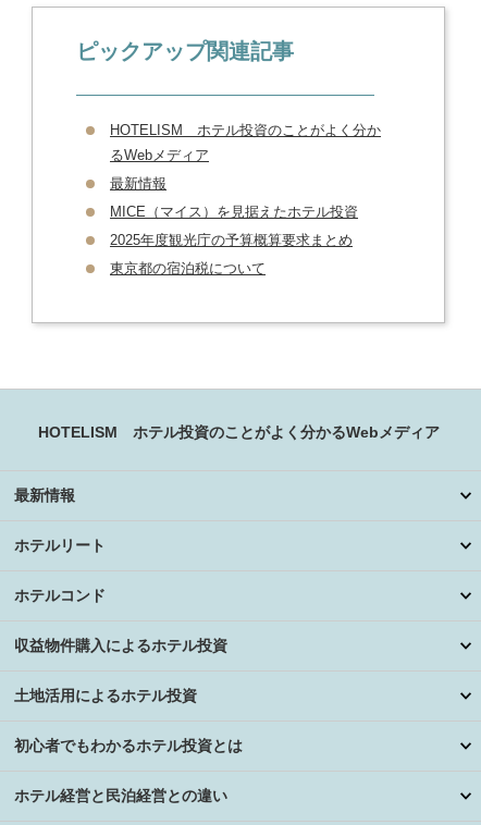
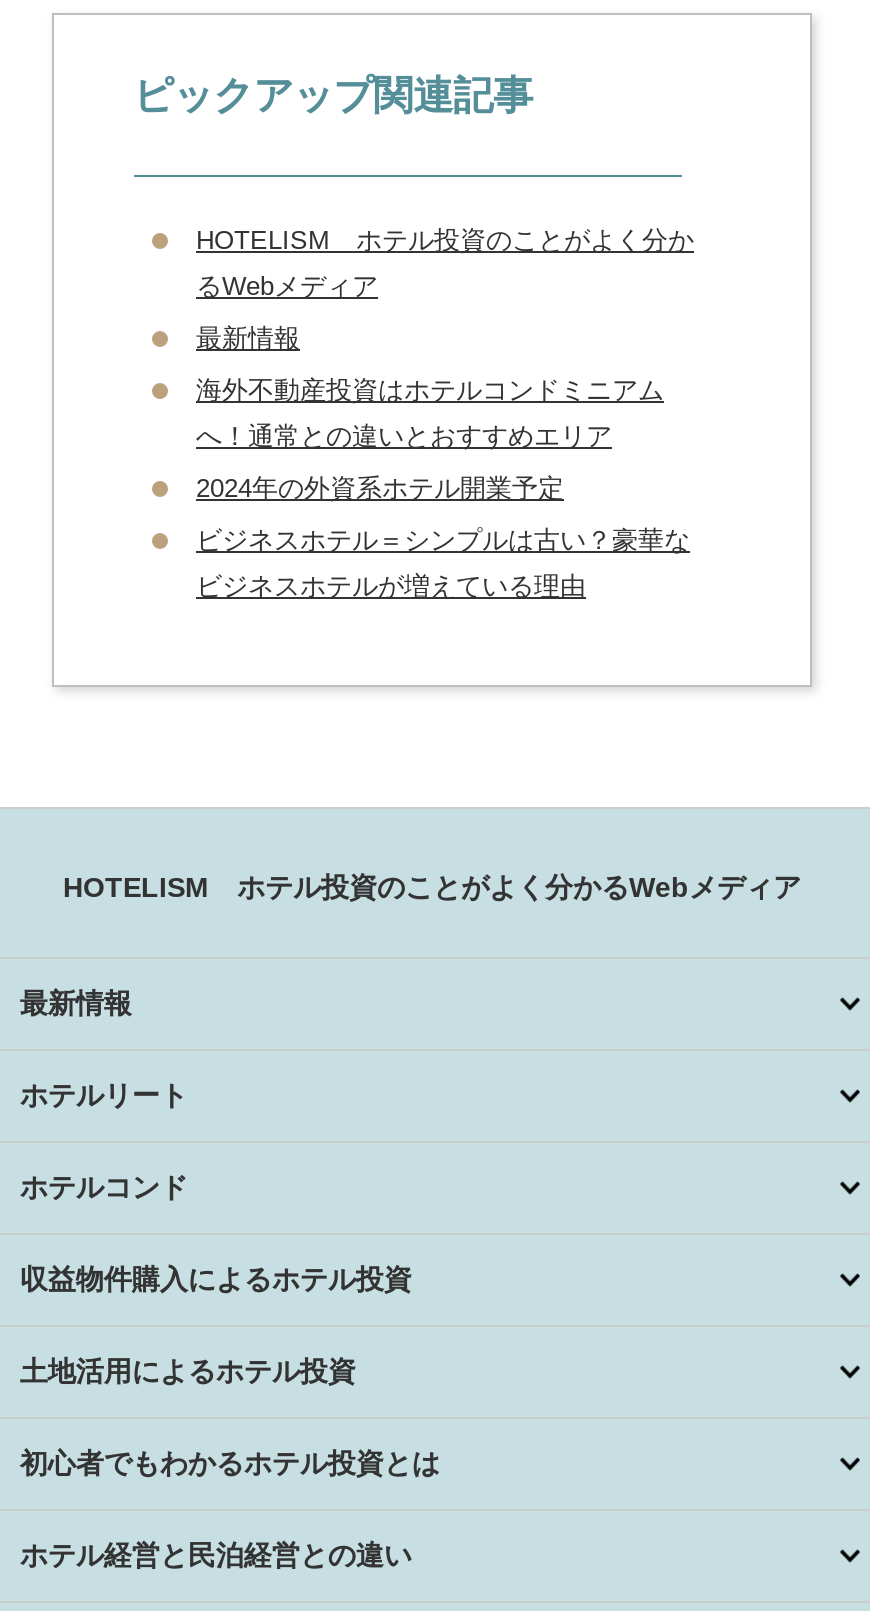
- MICE（マイス）を見据えたホテル投資
- 2025年度観光庁の予算概算要求まとめ
- 東京都の宿泊税について
+ 海外不動産投資はホテルコンドミニアム
+ へ！通常との違いとおすすめエリア
+ 2024年の外資系ホテル開業予定
+ ビジネスホテル＝シンプルは古い？豪華な
+ ビジネスホテルが増えている理由
